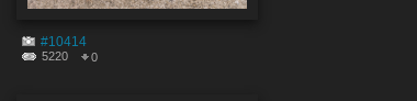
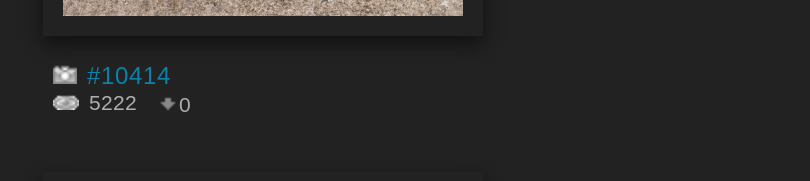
- 5220 0
+ 5222 0
